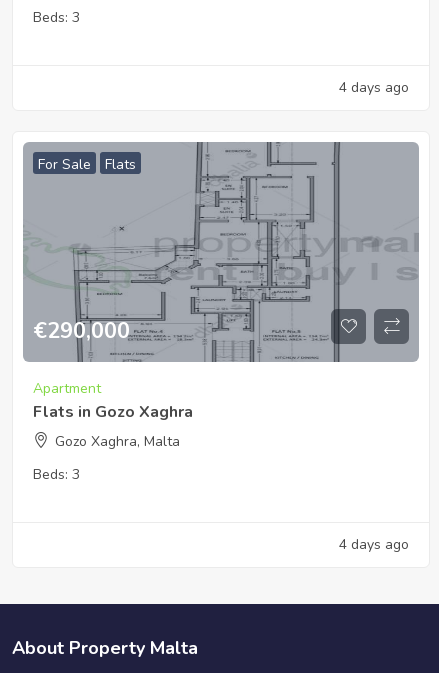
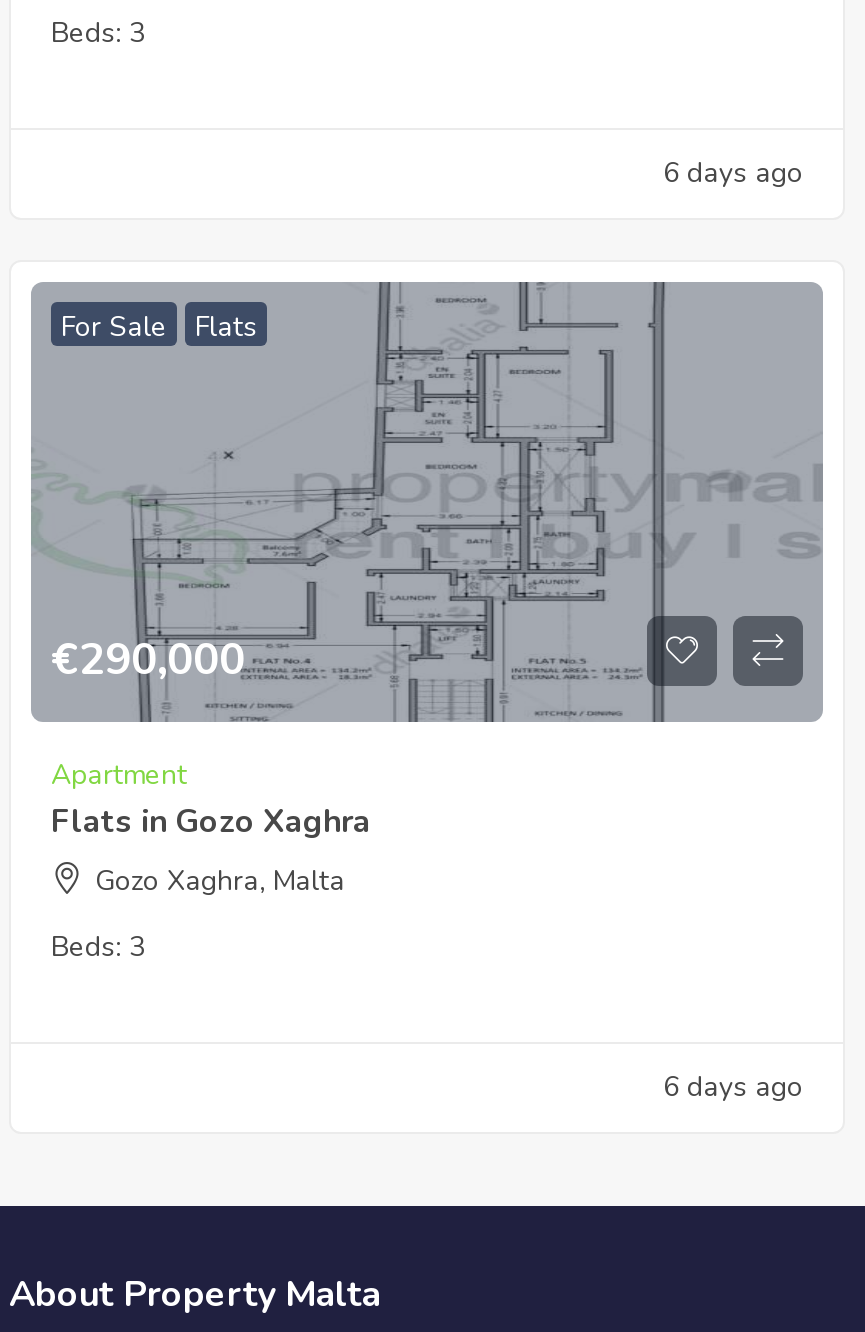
- 4 days ago
+ 6 days ago

- 4 days ago
+ 6 days ago
